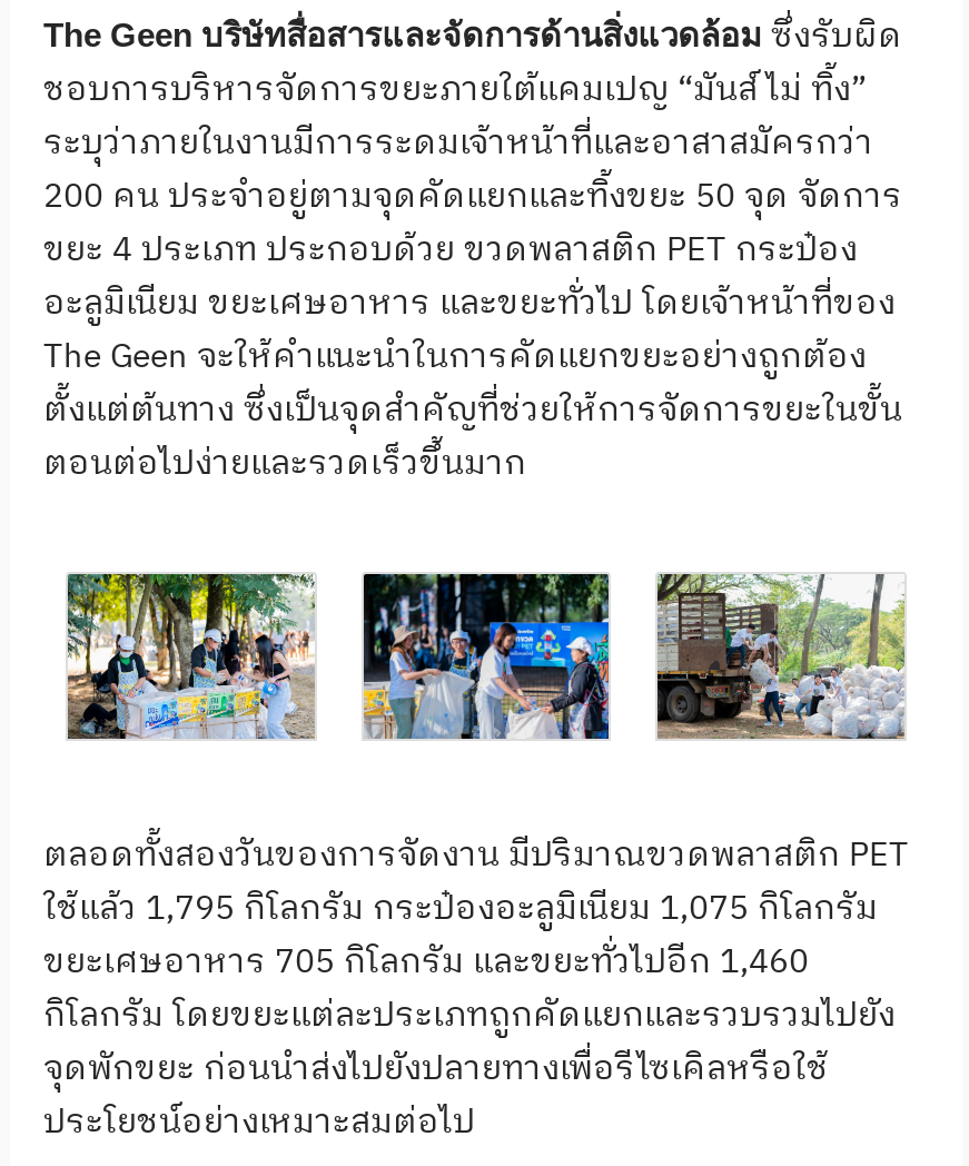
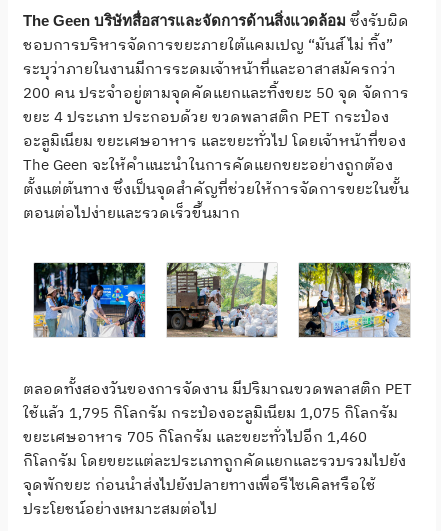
- [image]
+ [image]

- [image]
+ [image]

- [image]
+ [image]
